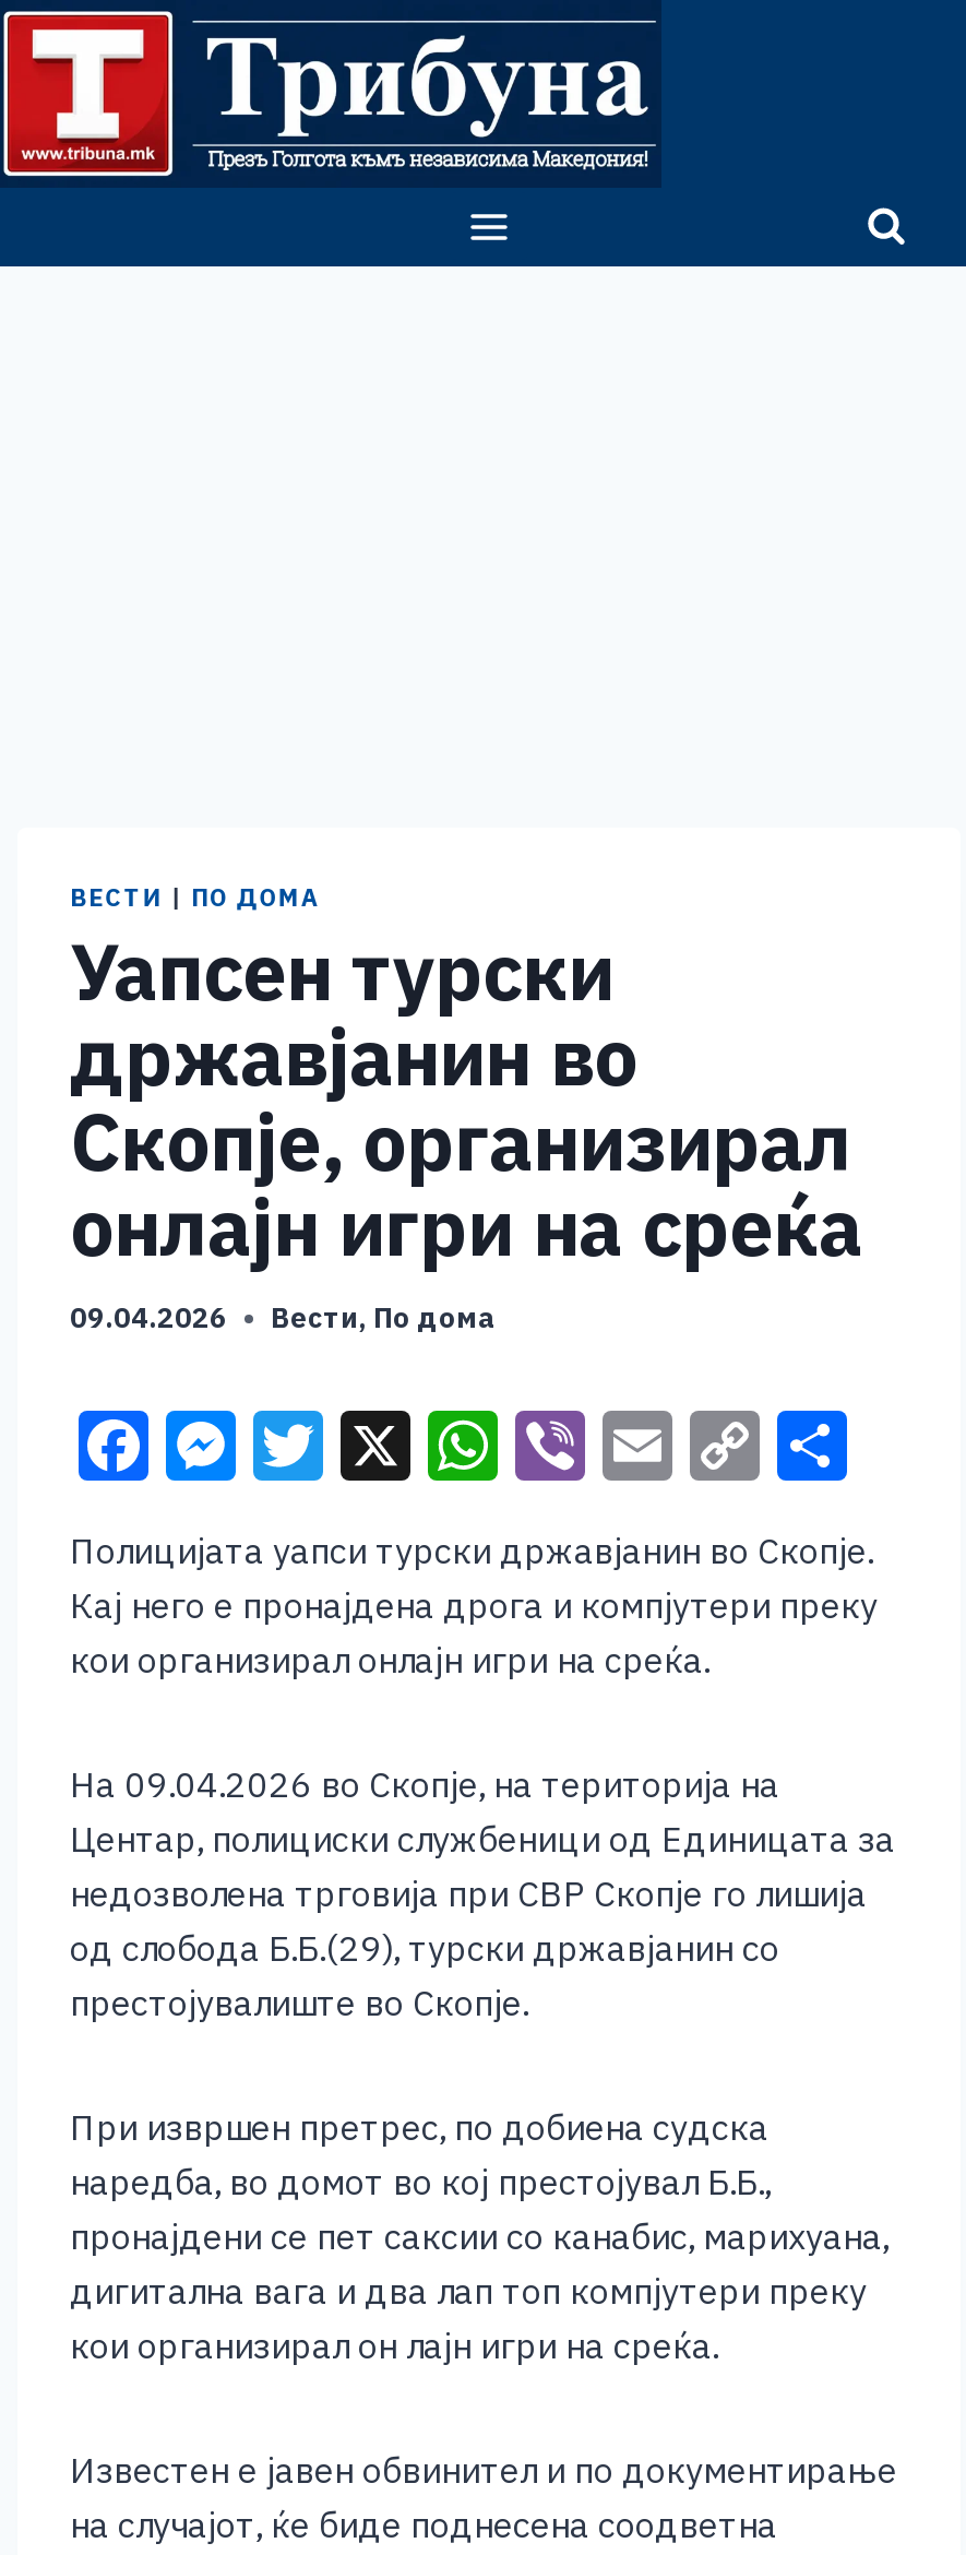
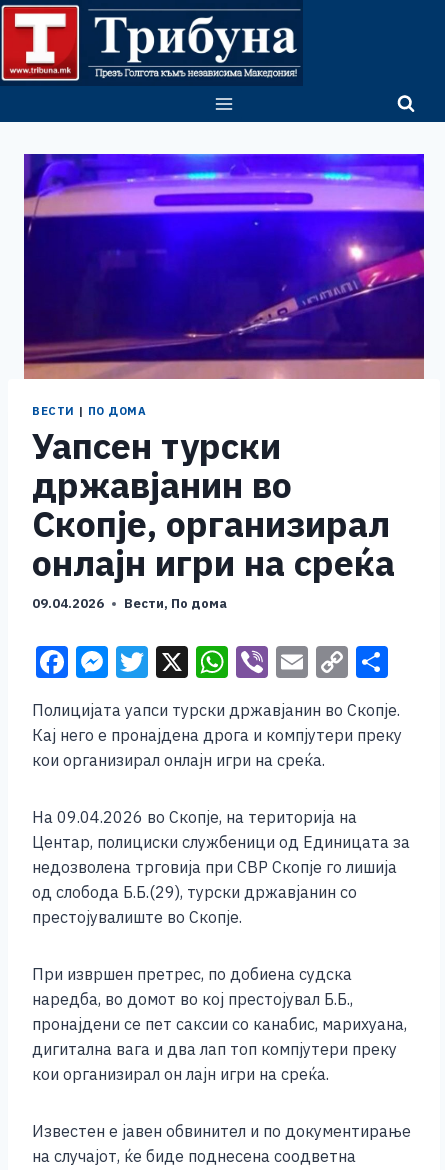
+ [image]
